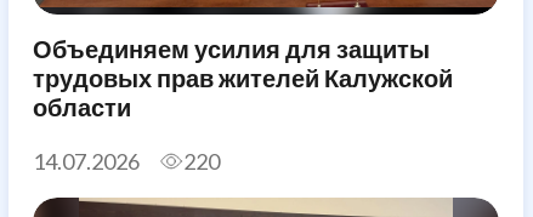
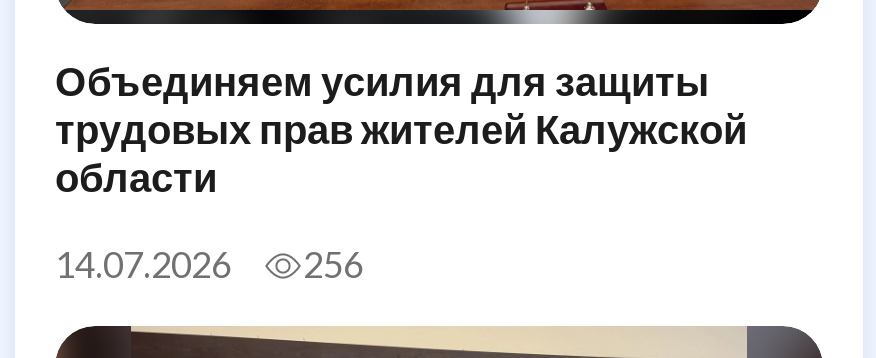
- 14.07.2026 220
+ 14.07.2026 256
